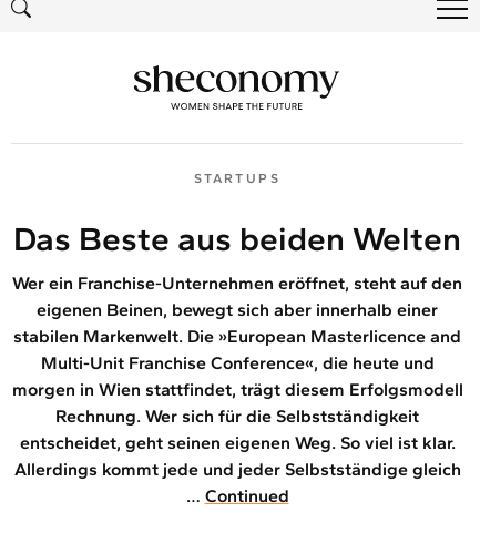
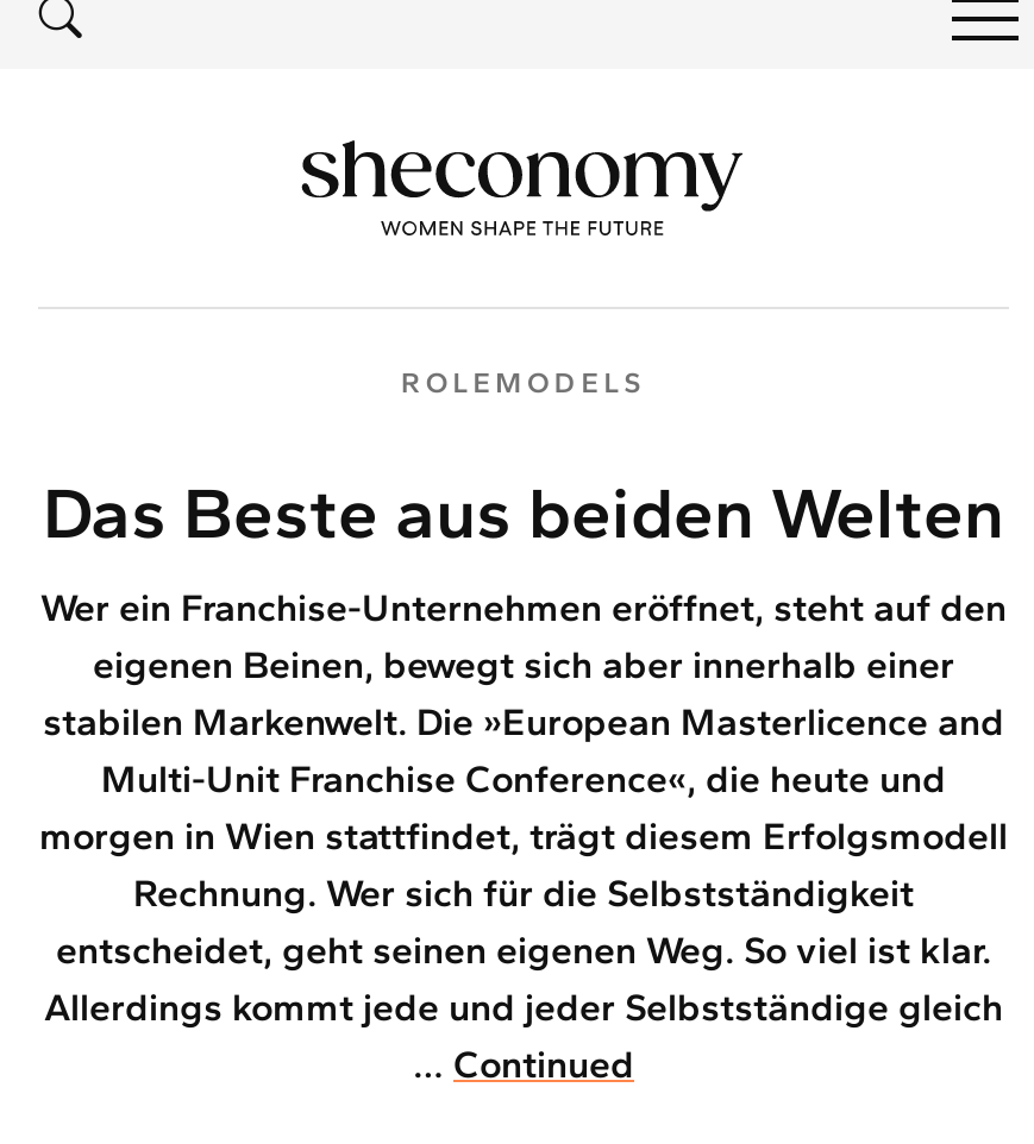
- STARTUPS
+ ROLEMODELS
